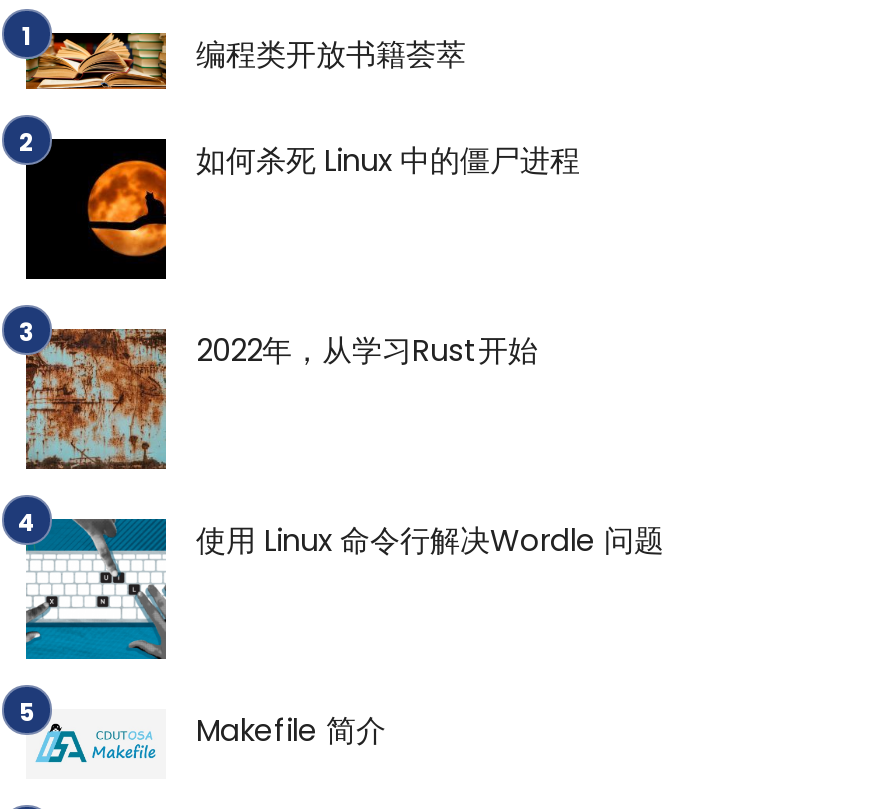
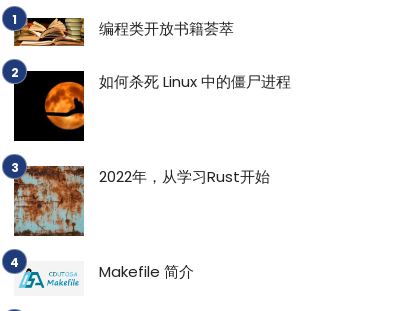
- [image]
- 使用 Linux 命令行解决Wordle 问题
